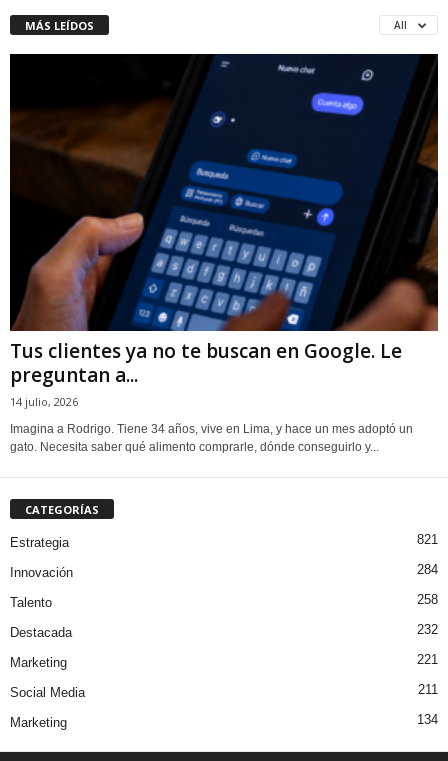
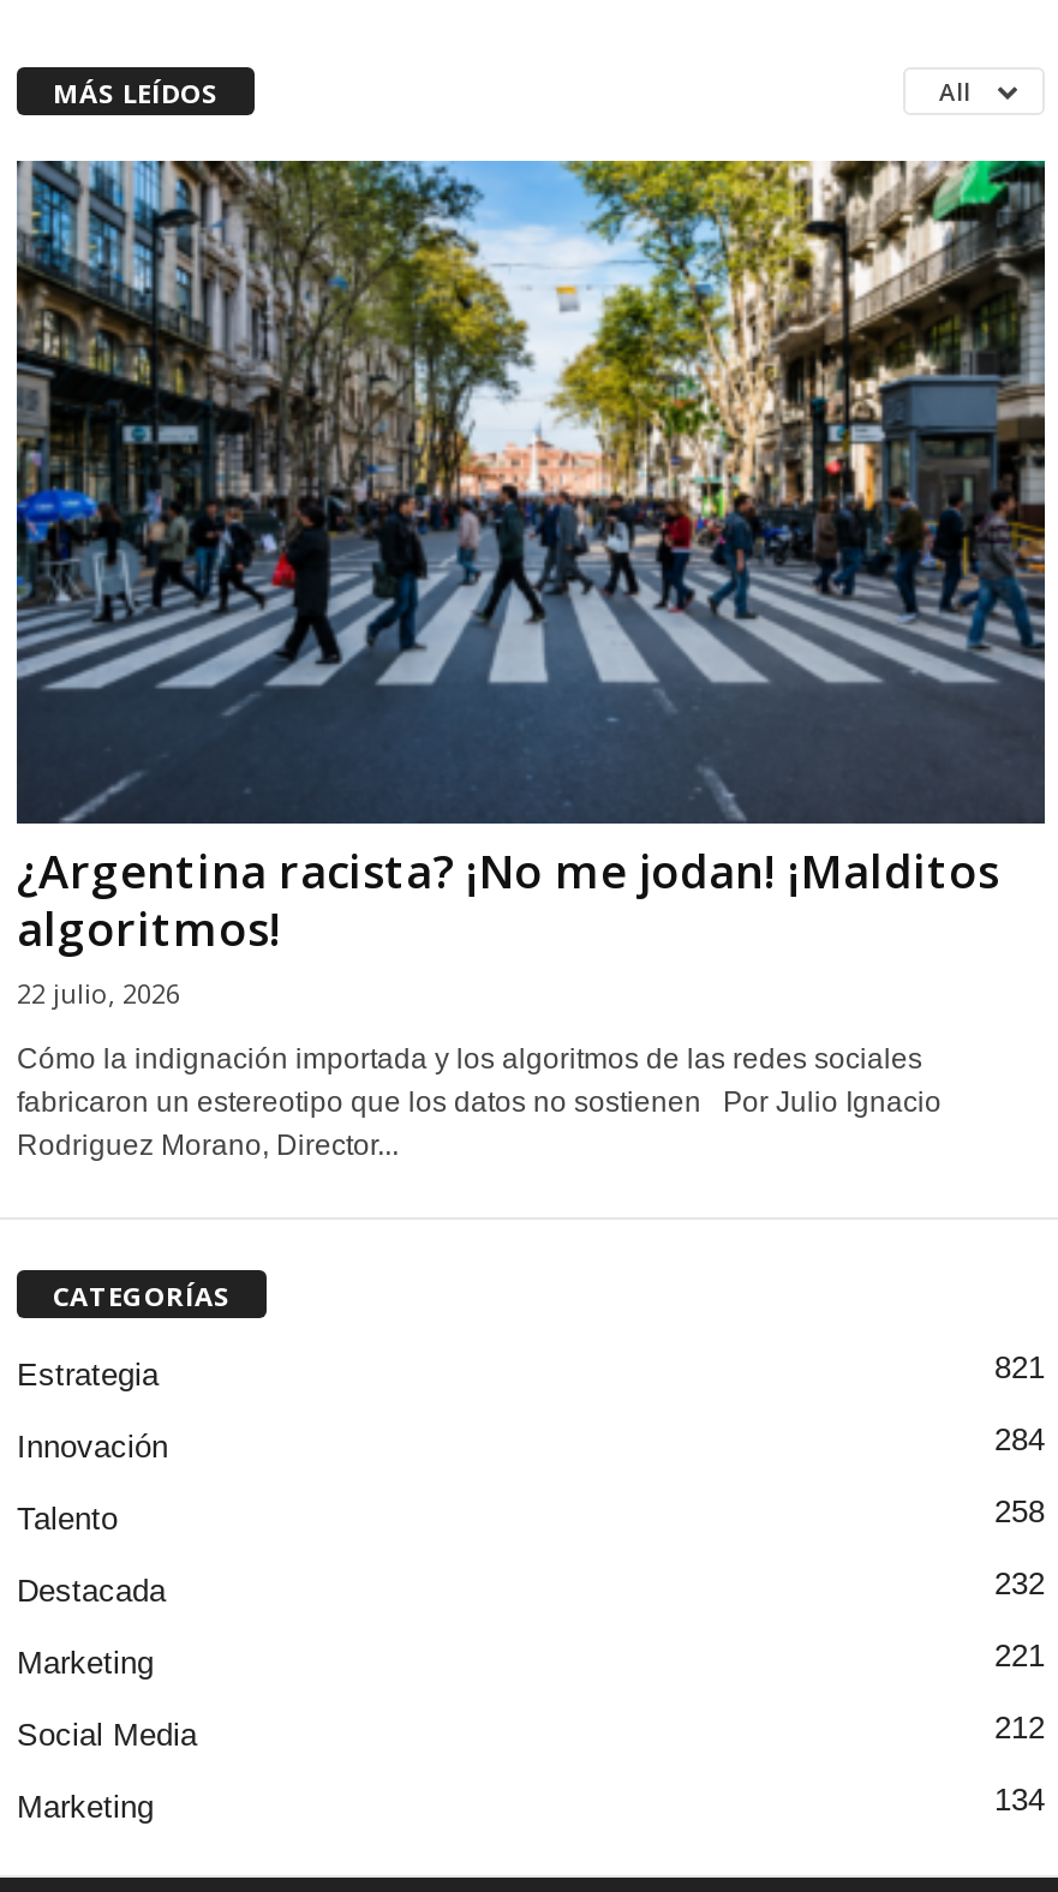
- [image]
- Tus clientes ya no te buscan en Google. Le
- preguntan a...
- 14 julio, 2026
+ [image]
+ ¿Argentina racista? ¡No me jodan! ¡Malditos
+ algoritmos!
+ 22 julio, 2026

- Imagina a Rodrigo. Tiene 34 años, vive en Lima, y hace un mes adoptó un
- gato. Necesita saber qué alimento comprarle, dónde conseguirlo y...
+ Cómo la indignación importada y los algoritmos de las redes sociales
+ fabricaron un estereotipo que los datos no sostienen Por Julio Ignacio
+ Rodriguez Morano, Director...

- 211
+ 212
